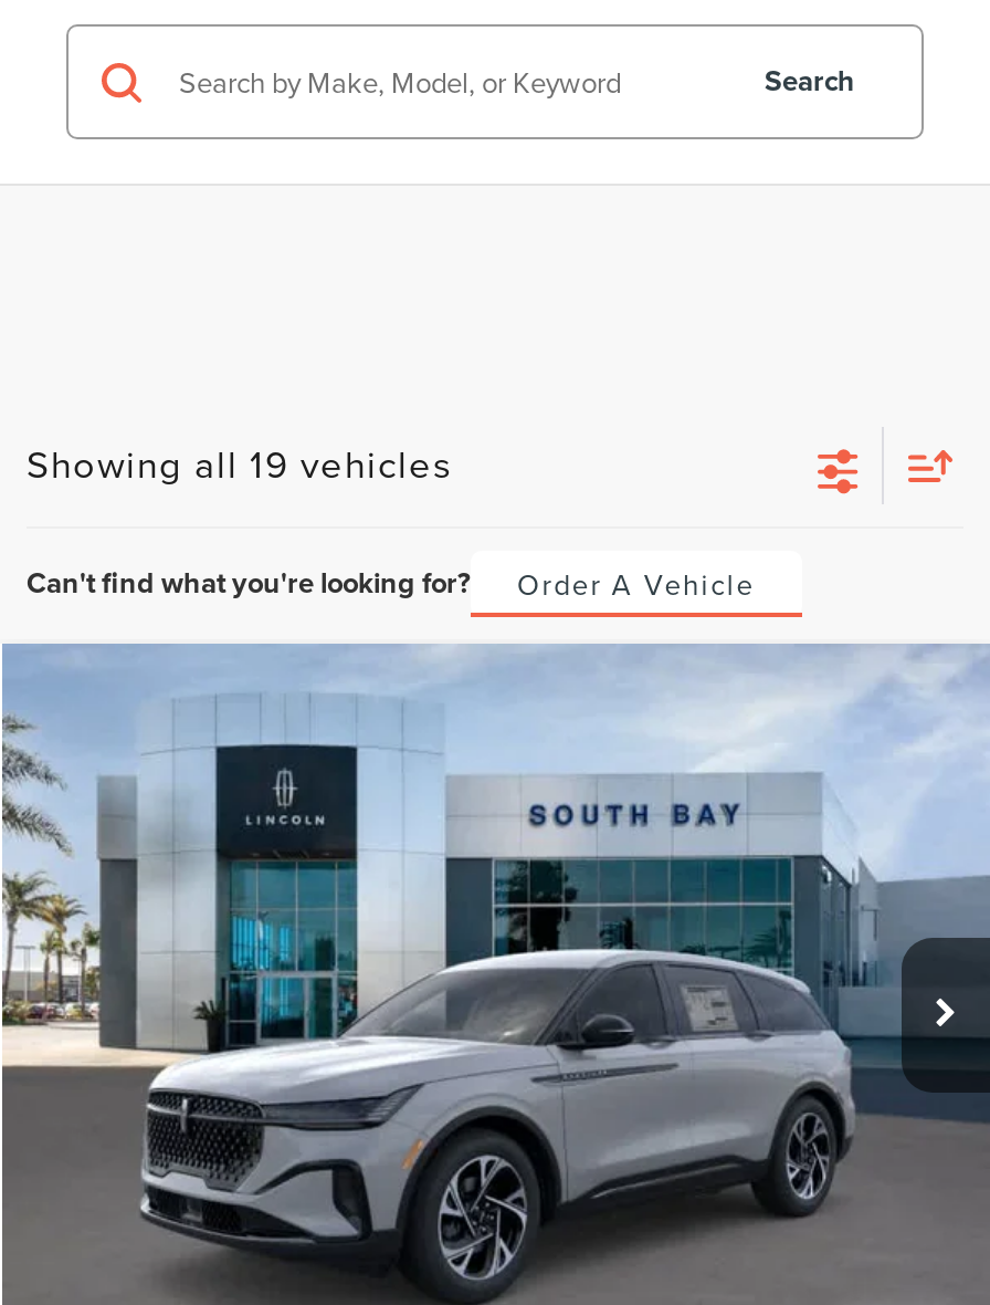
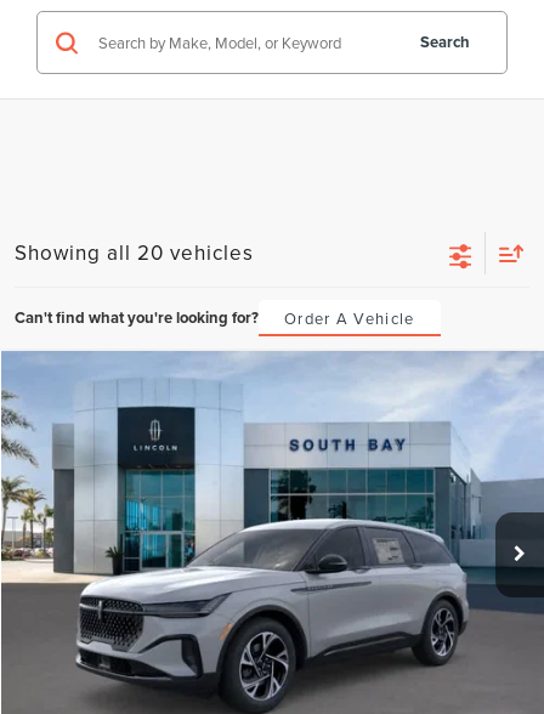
- Showing all 19 vehicles
+ Showing all 20 vehicles
